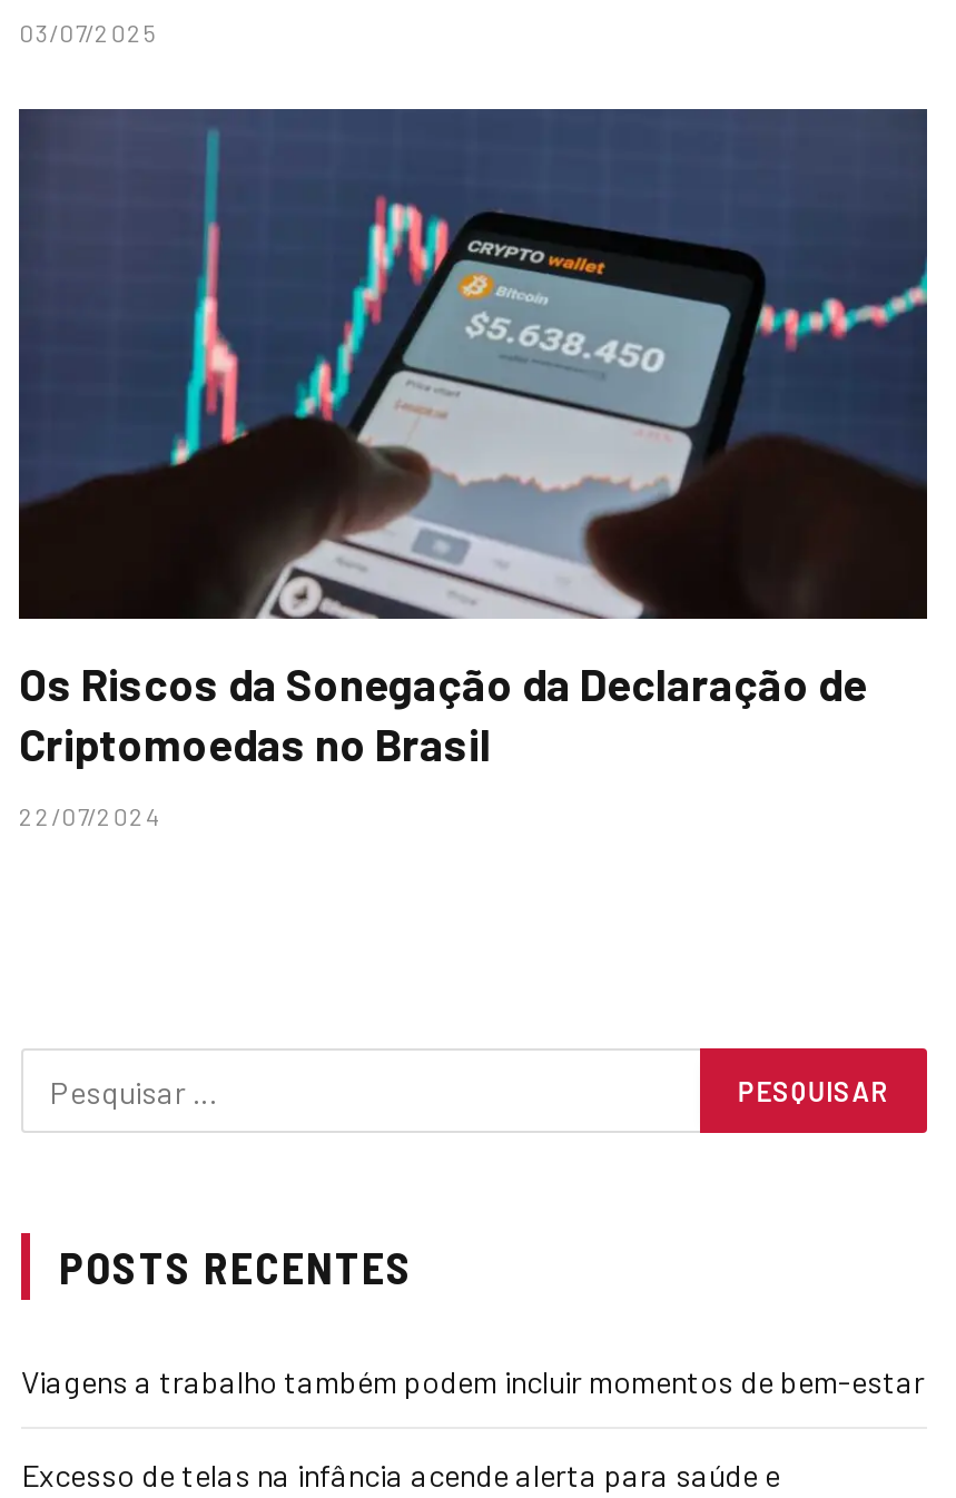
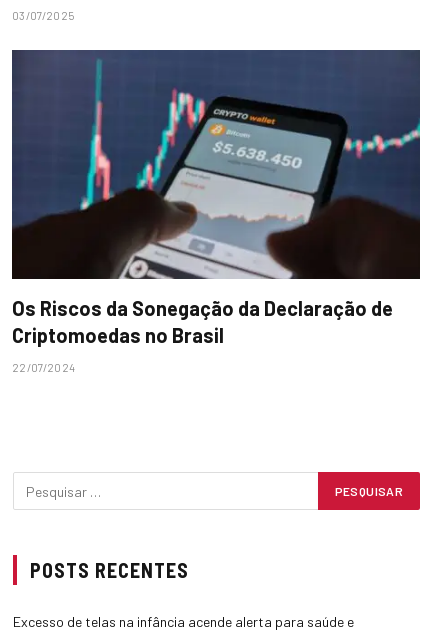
- Viagens a trabalho também podem incluir momentos de bem-estar
